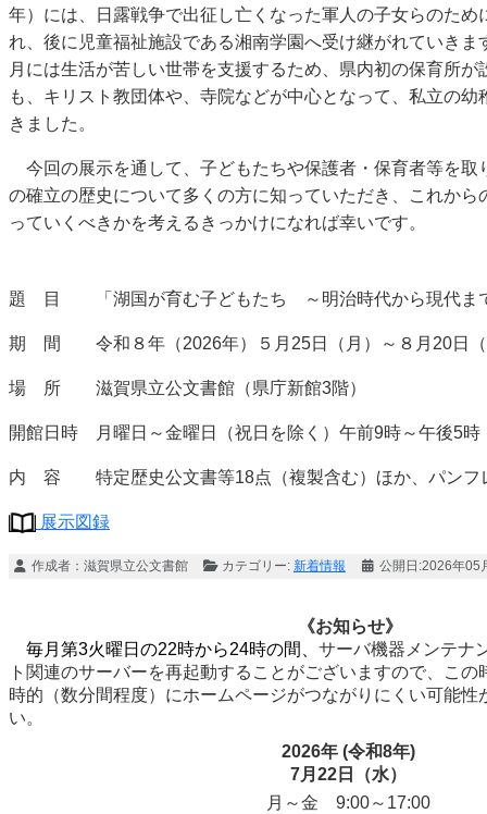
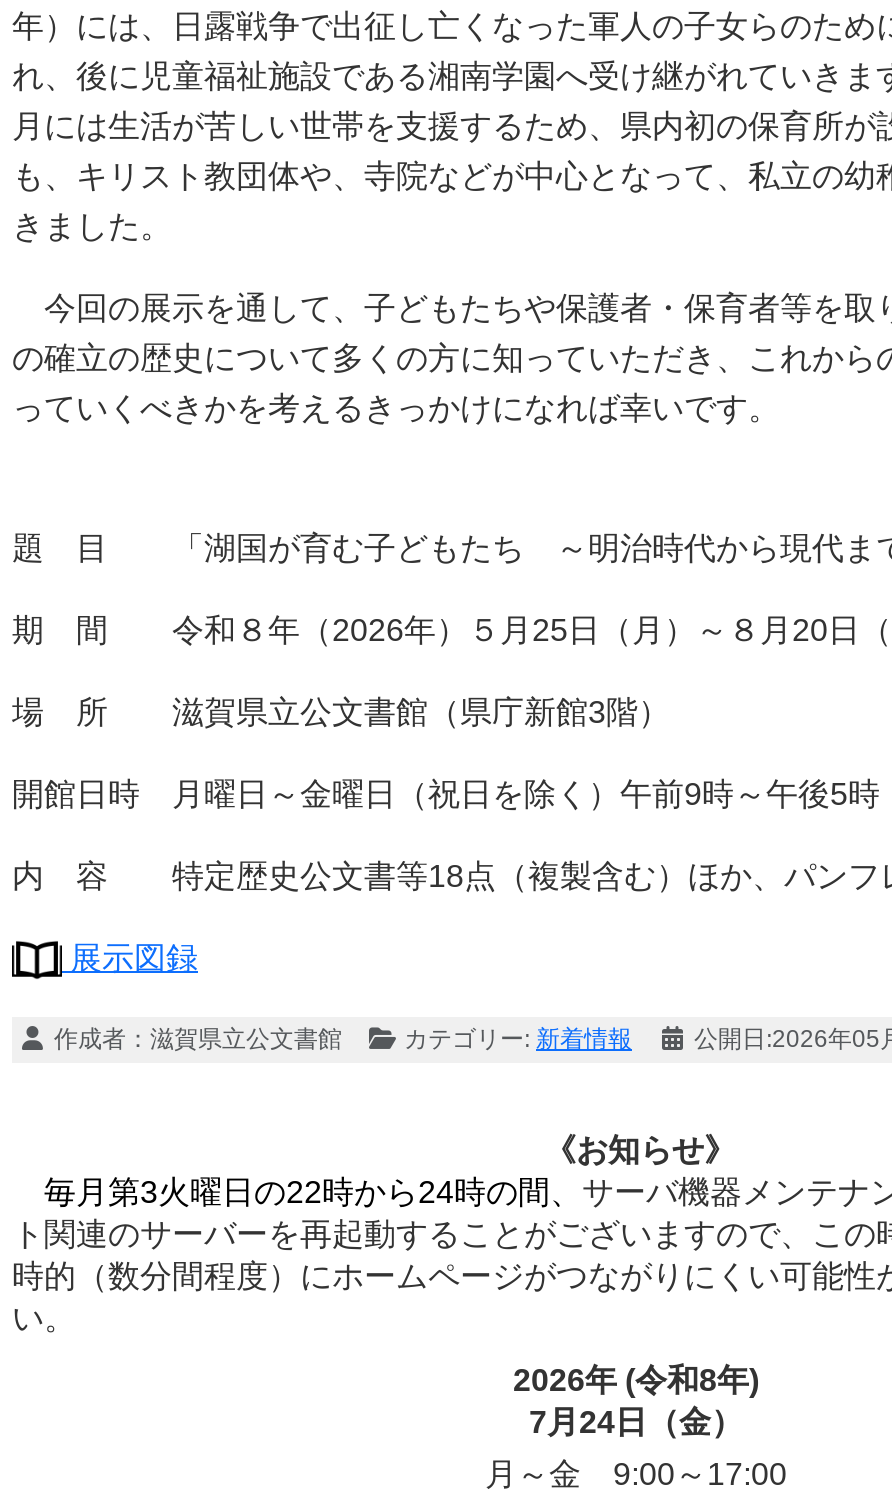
- 7月22日（水）
+ 7月24日（金）
